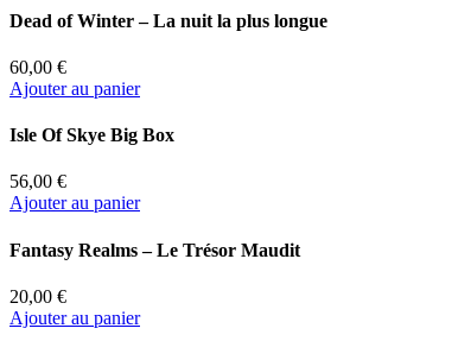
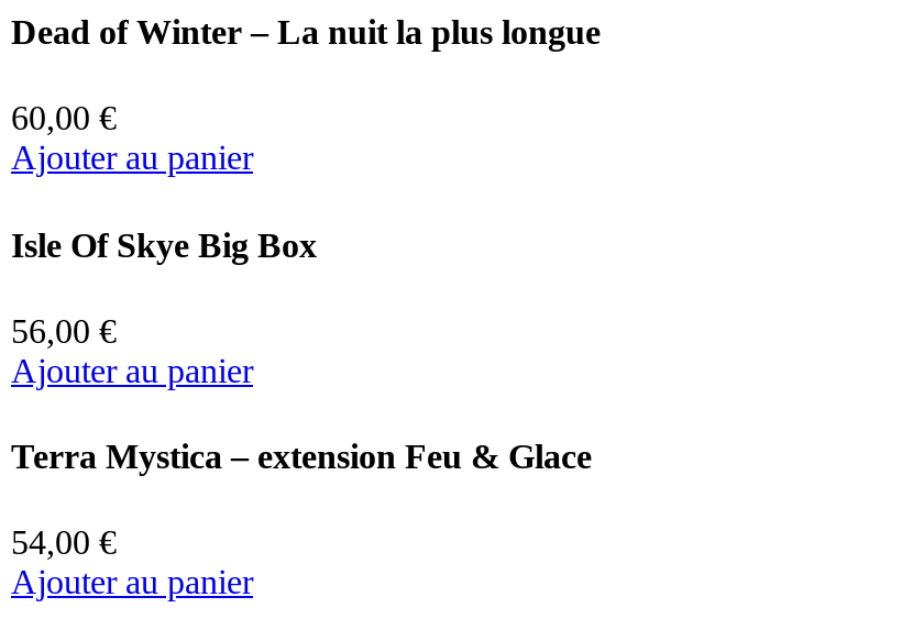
- Fantasy Realms – Le Trésor Maudit
+ Terra Mystica – extension Feu & Glace

- 20,00 €
+ 54,00 €
